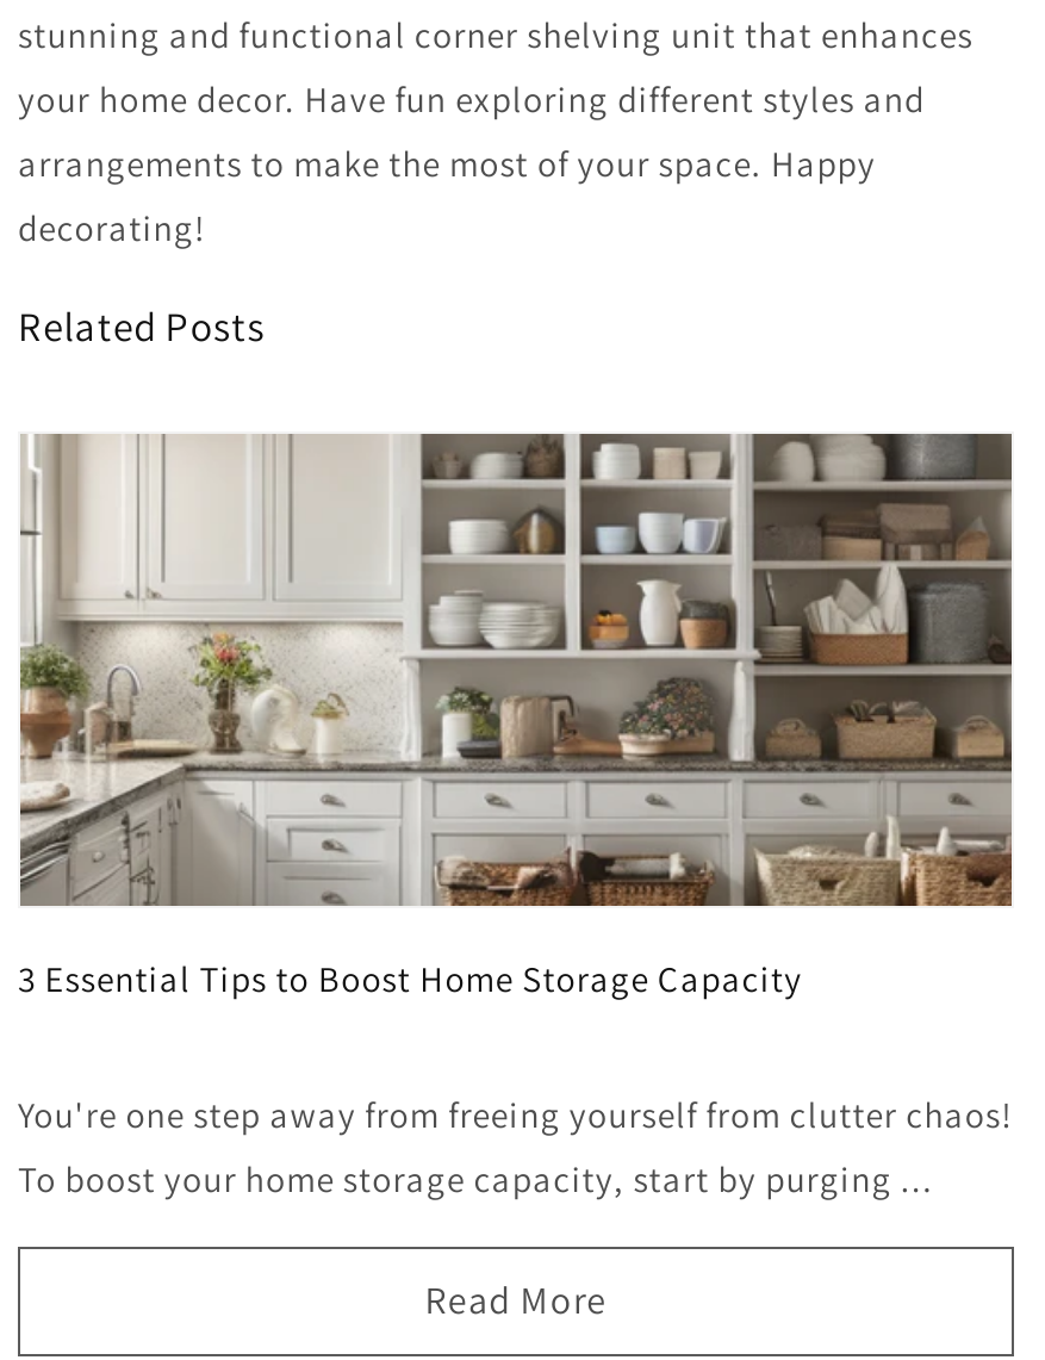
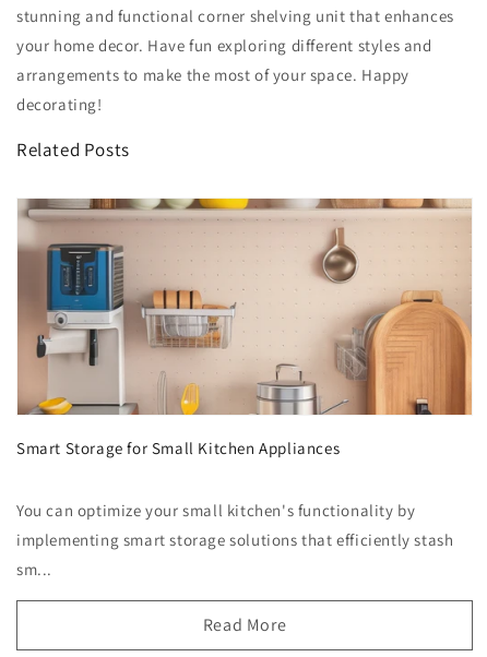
- [image]
- 3 Essential Tips to Boost Home Storage Capacity
+ [image]
+ Smart Storage for Small Kitchen Appliances

- You're one step away from freeing yourself from clutter chaos!
- To boost your home storage capacity, start by purging ...
+ You can optimize your small kitchen's functionality by
+ implementing smart storage solutions that efficiently stash
+ sm...
